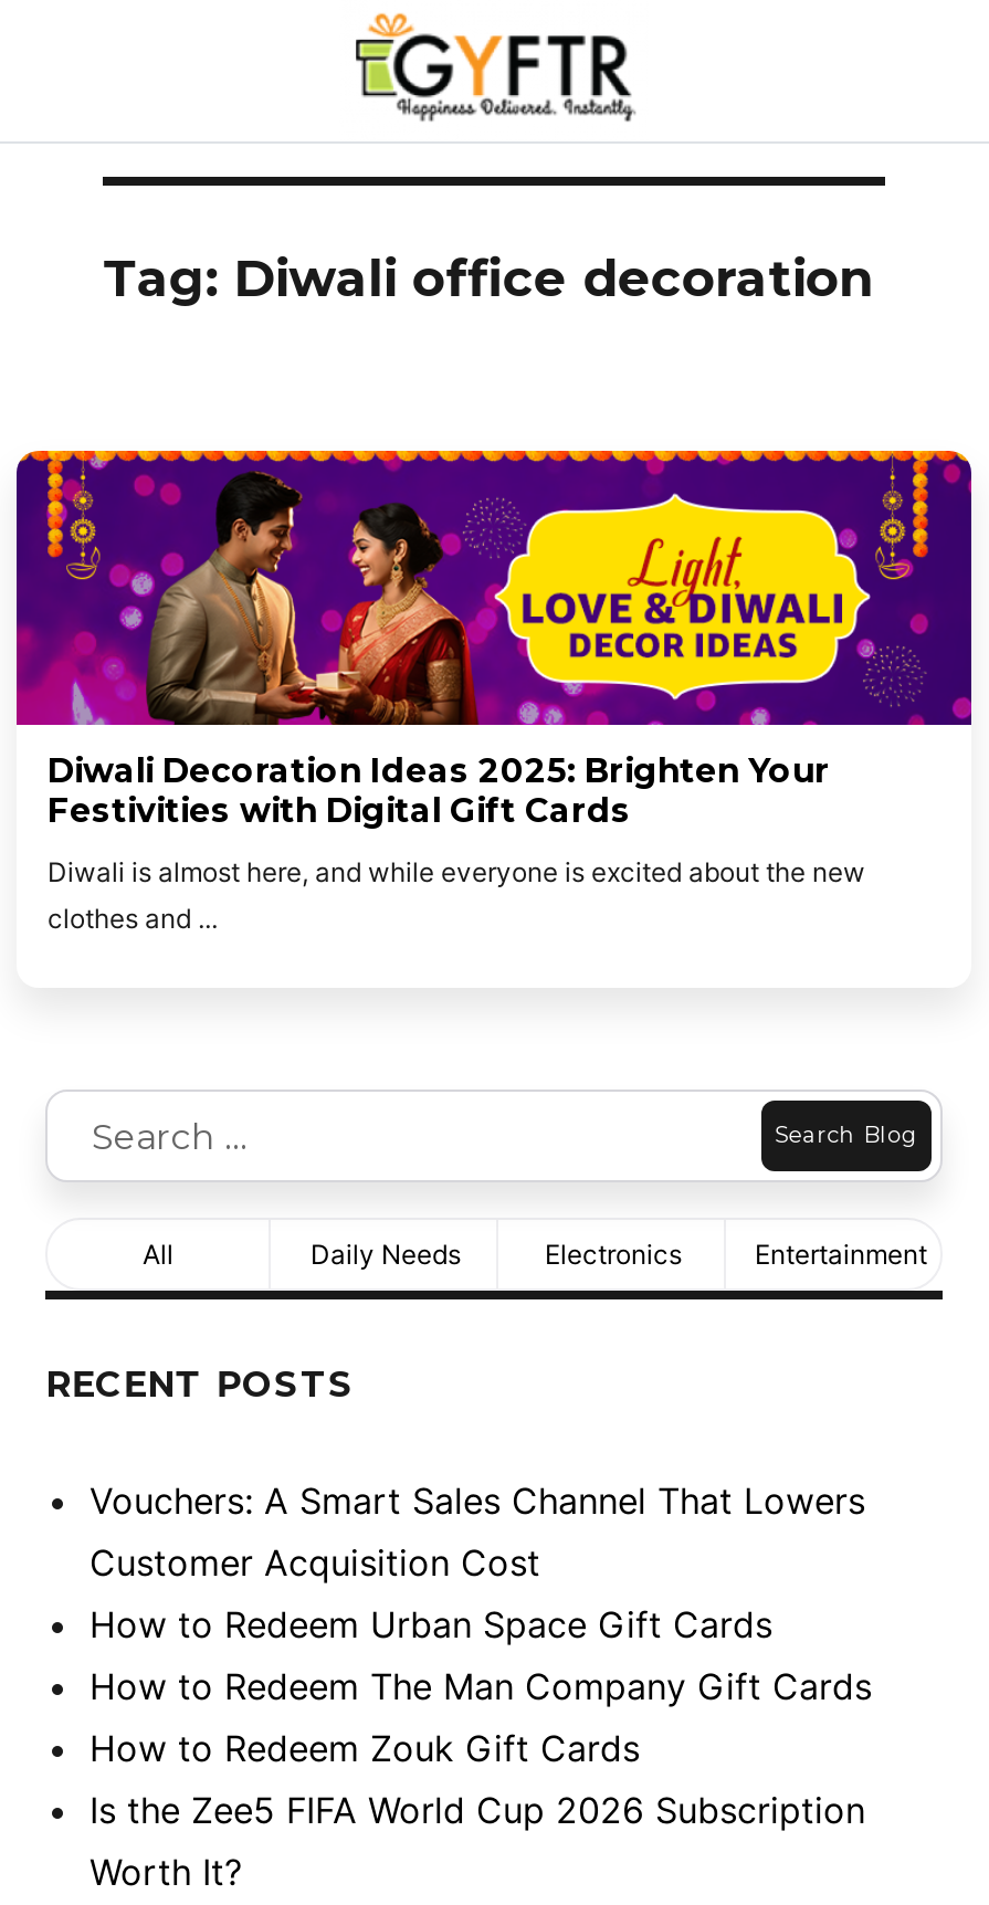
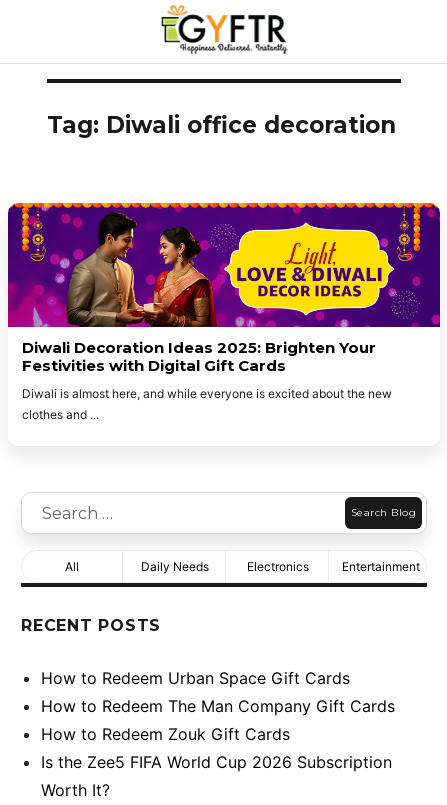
- Vouchers: A Smart Sales Channel That Lowers
- Customer Acquisition Cost
